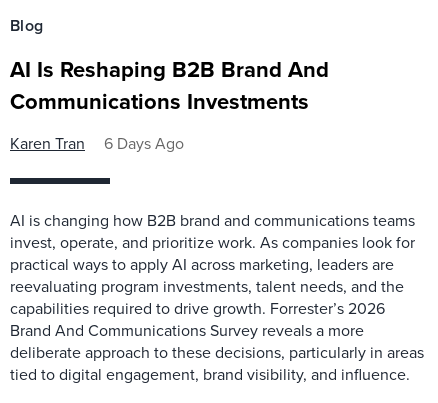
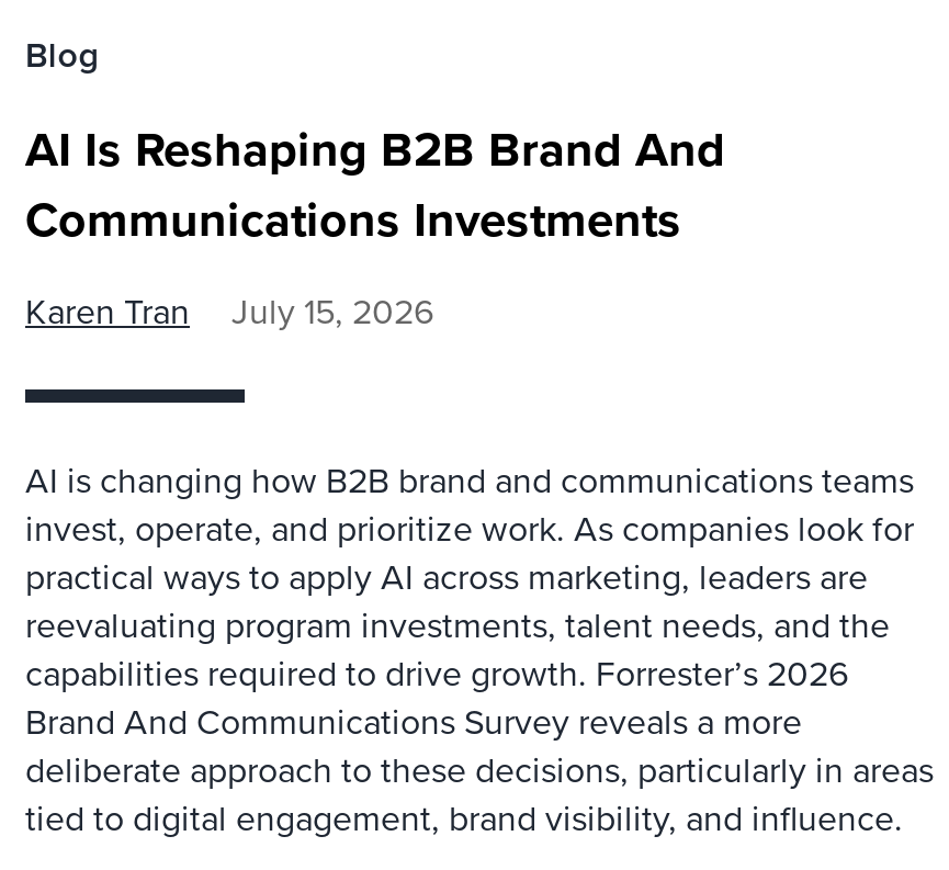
- Karen Tran 6 Days Ago
+ Karen Tran July 15, 2026
